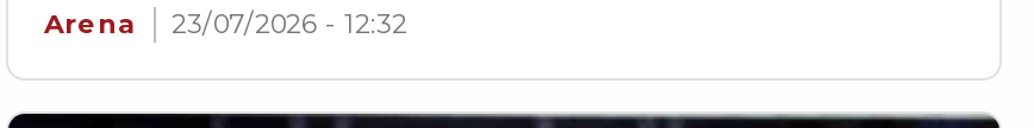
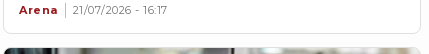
- Arena 23/07/2026 - 12:32
+ Arena 21/07/2026 - 16:17
